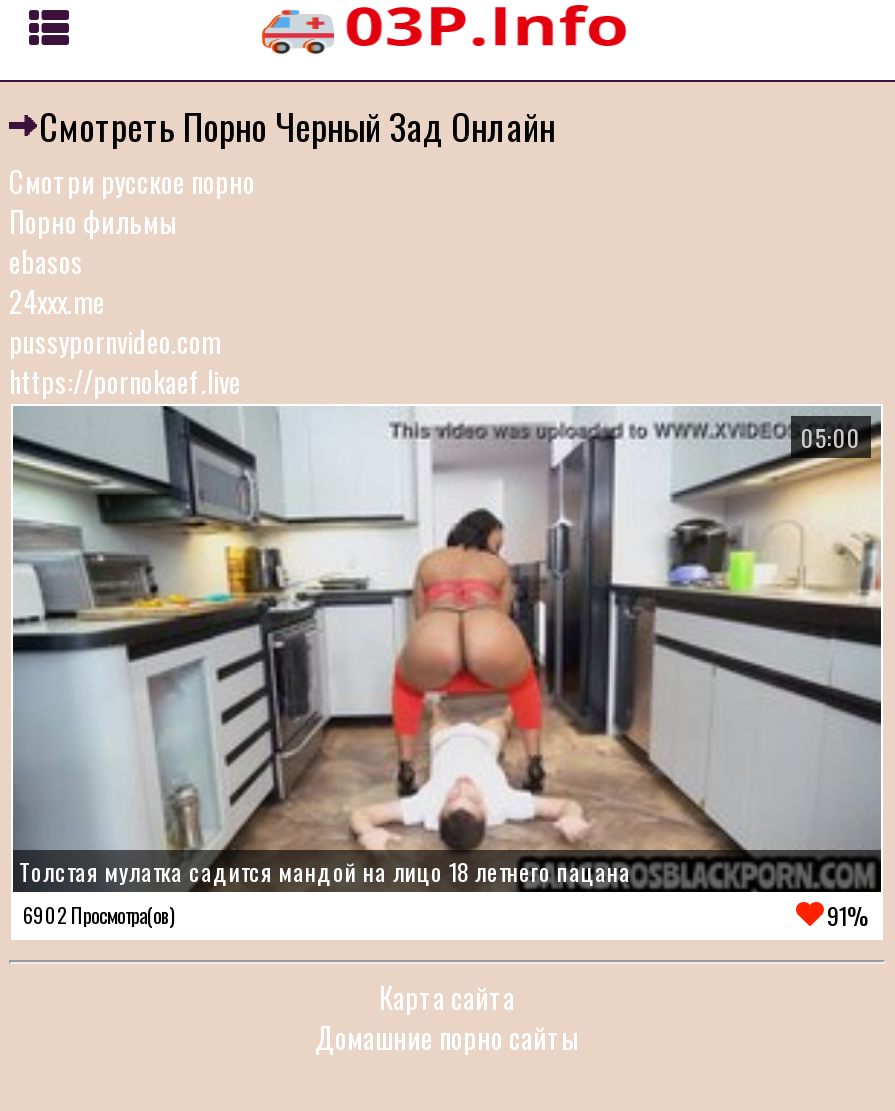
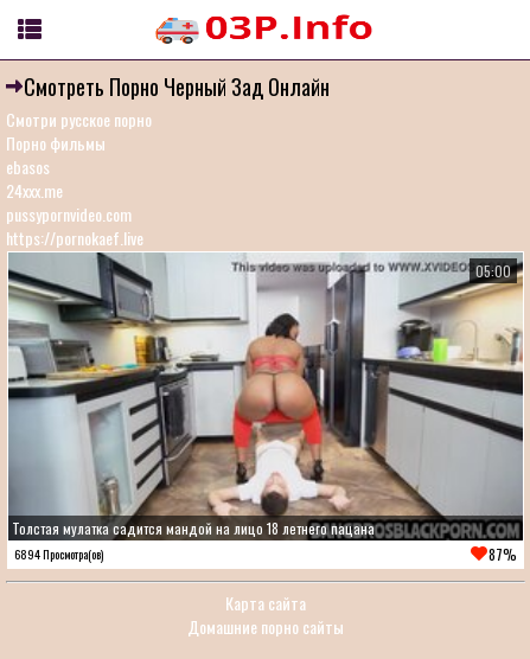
- 6902 Просмотра(ов)
+ 6894 Просмотра(ов)

- 91%
+ 87%
